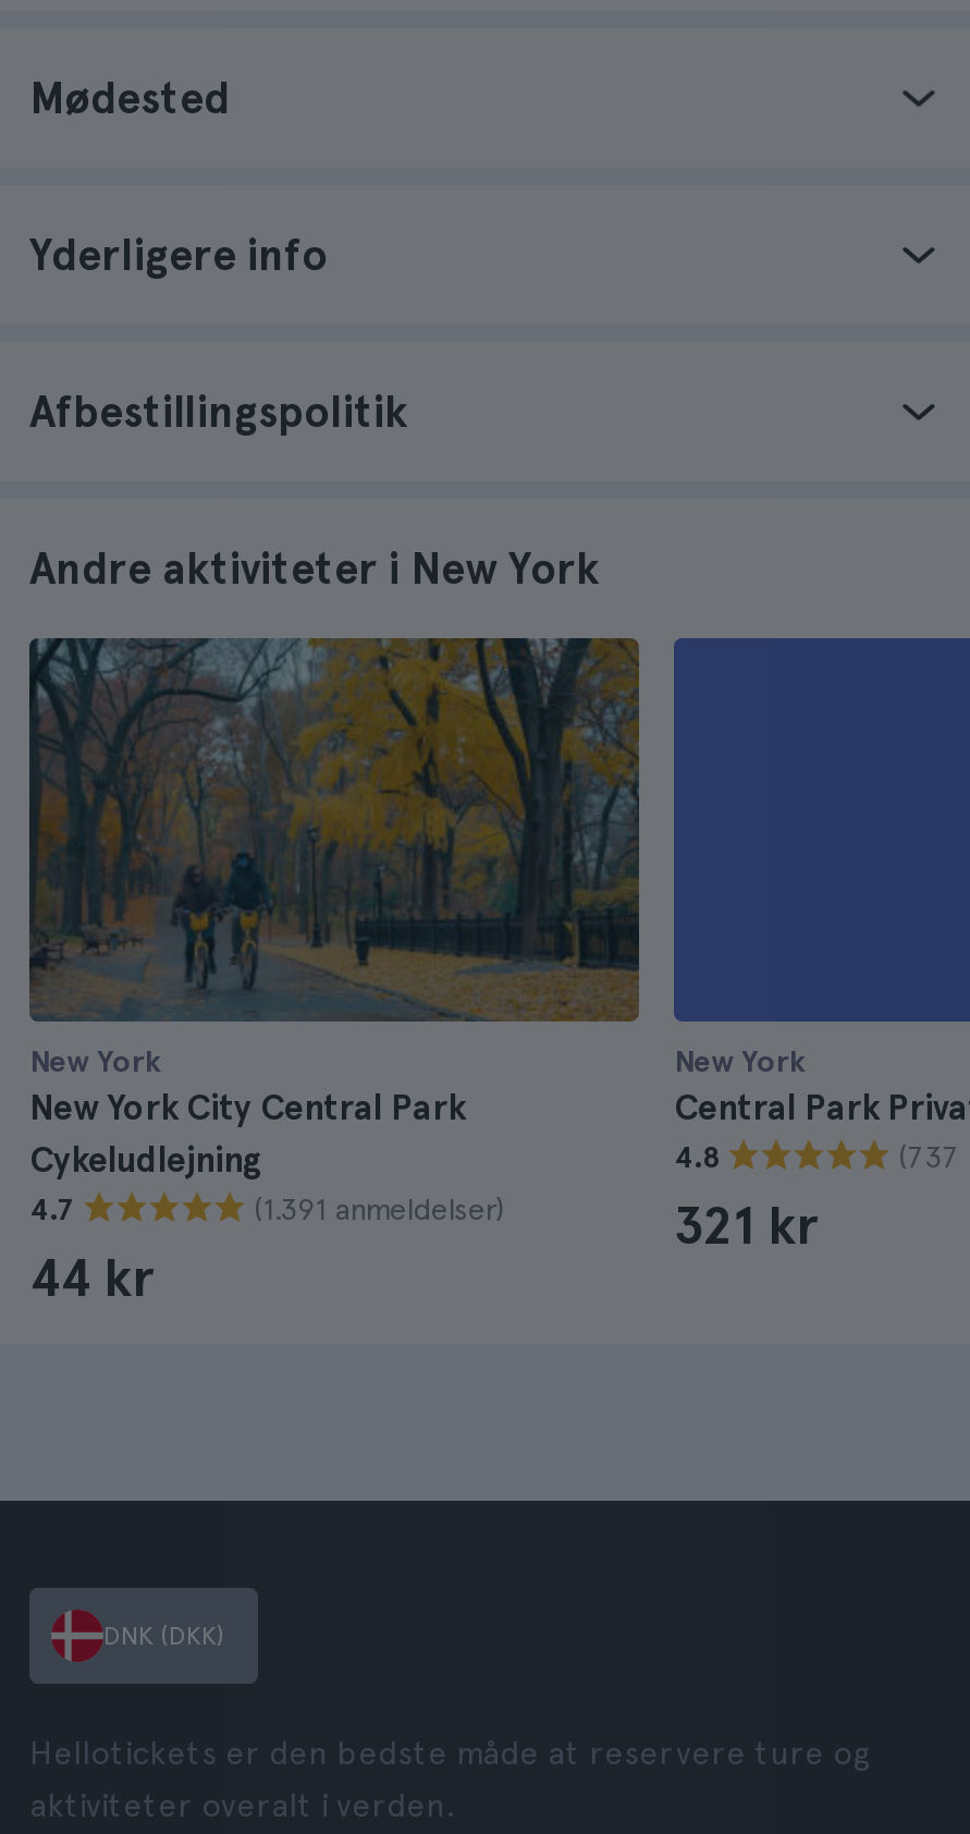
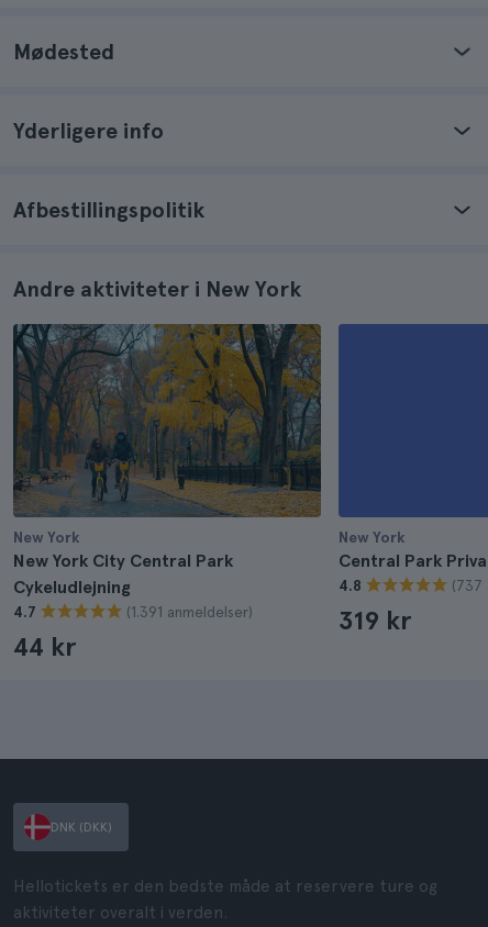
- 321 kr
+ 319 kr
